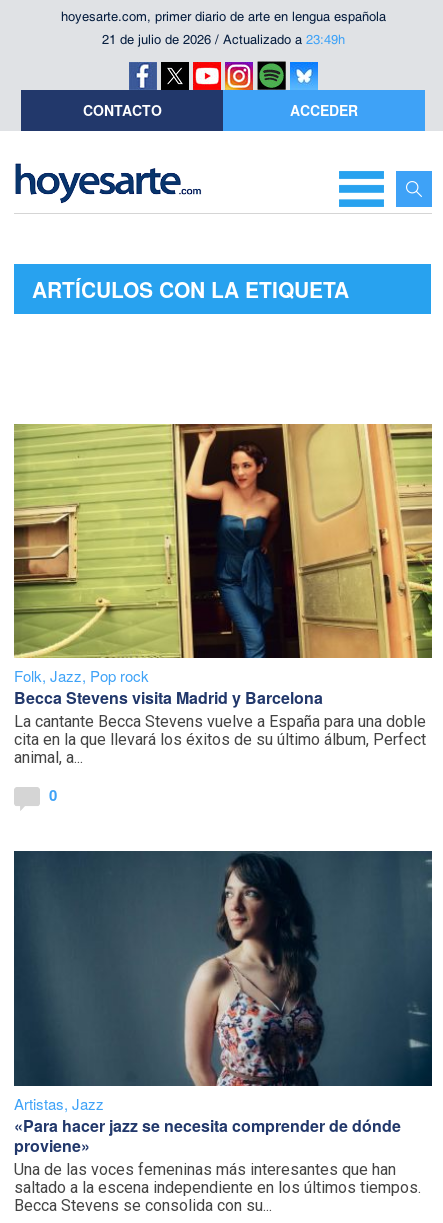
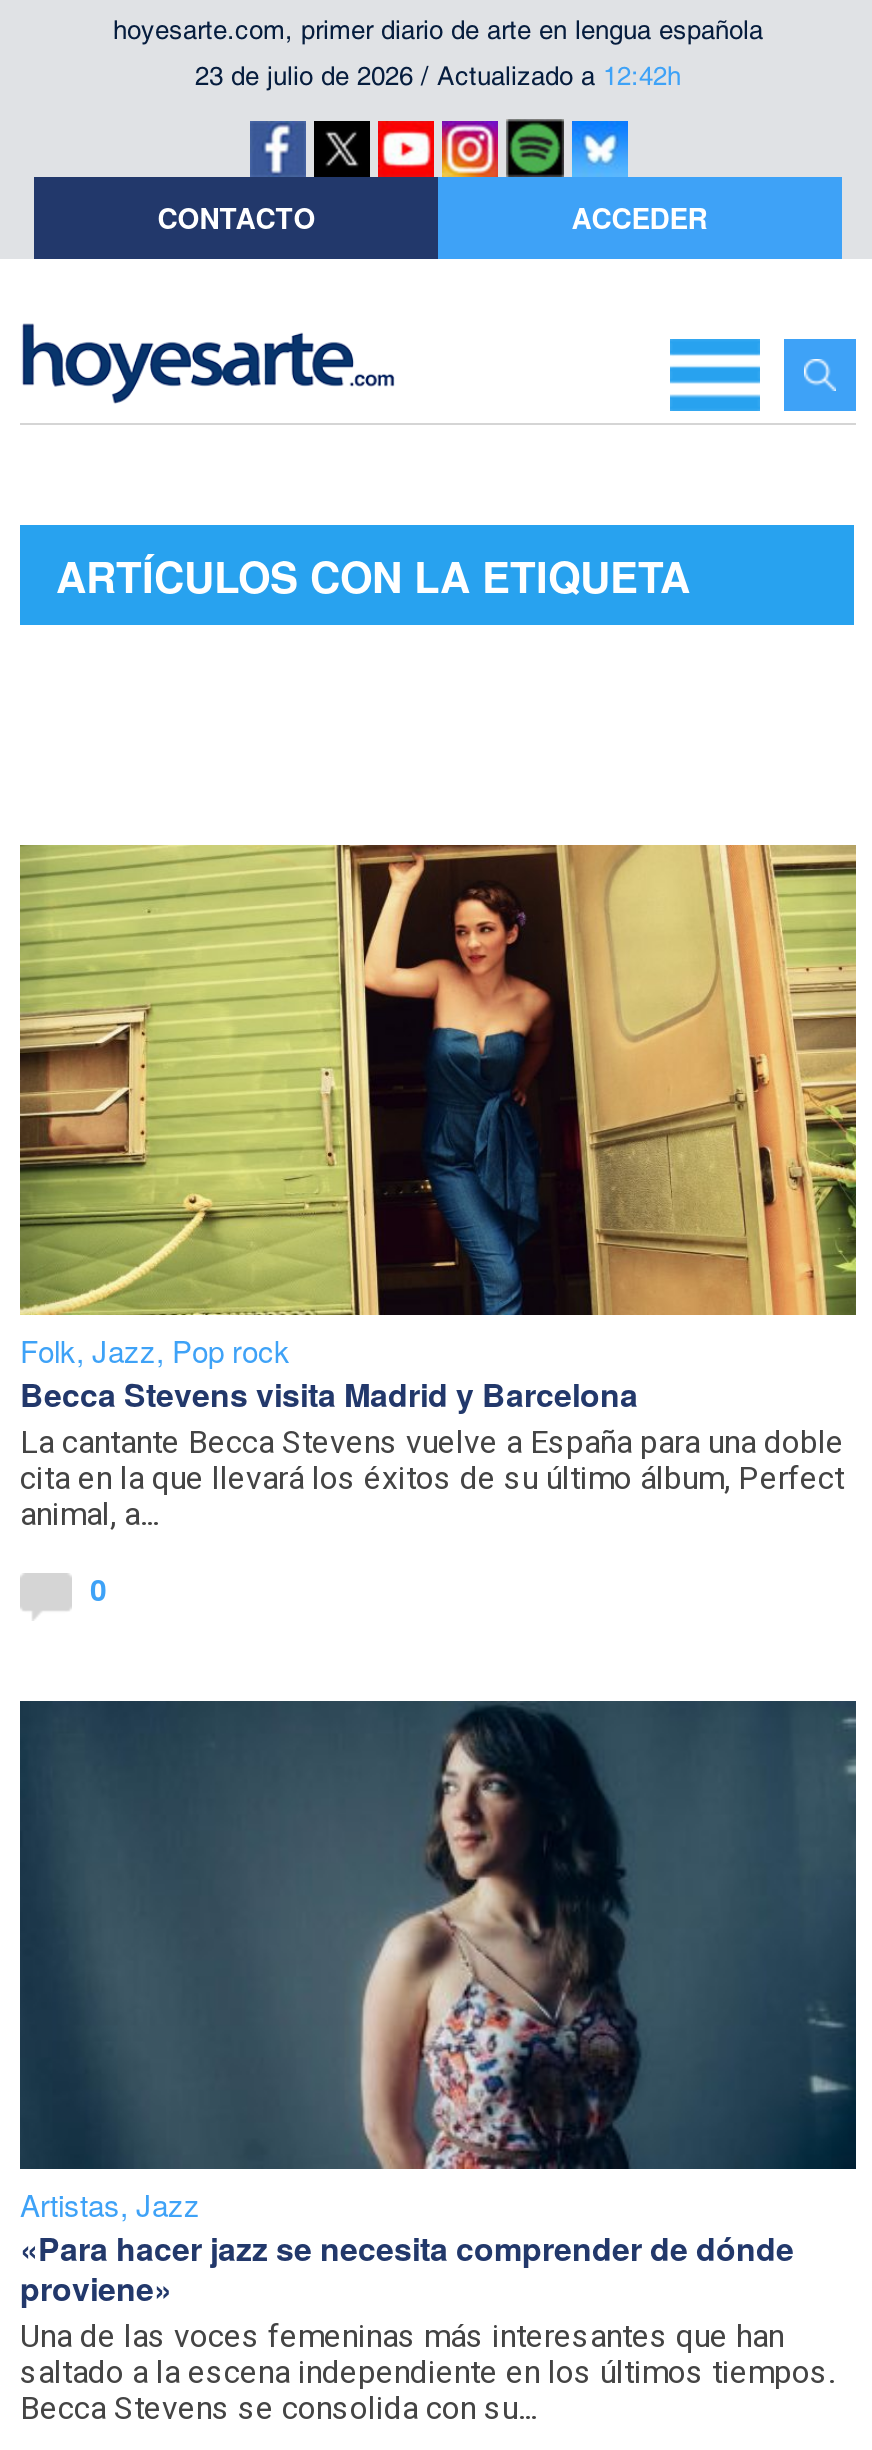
- 21 de julio de 2026 / Actualizado a 23:49h
+ 23 de julio de 2026 / Actualizado a 12:42h
